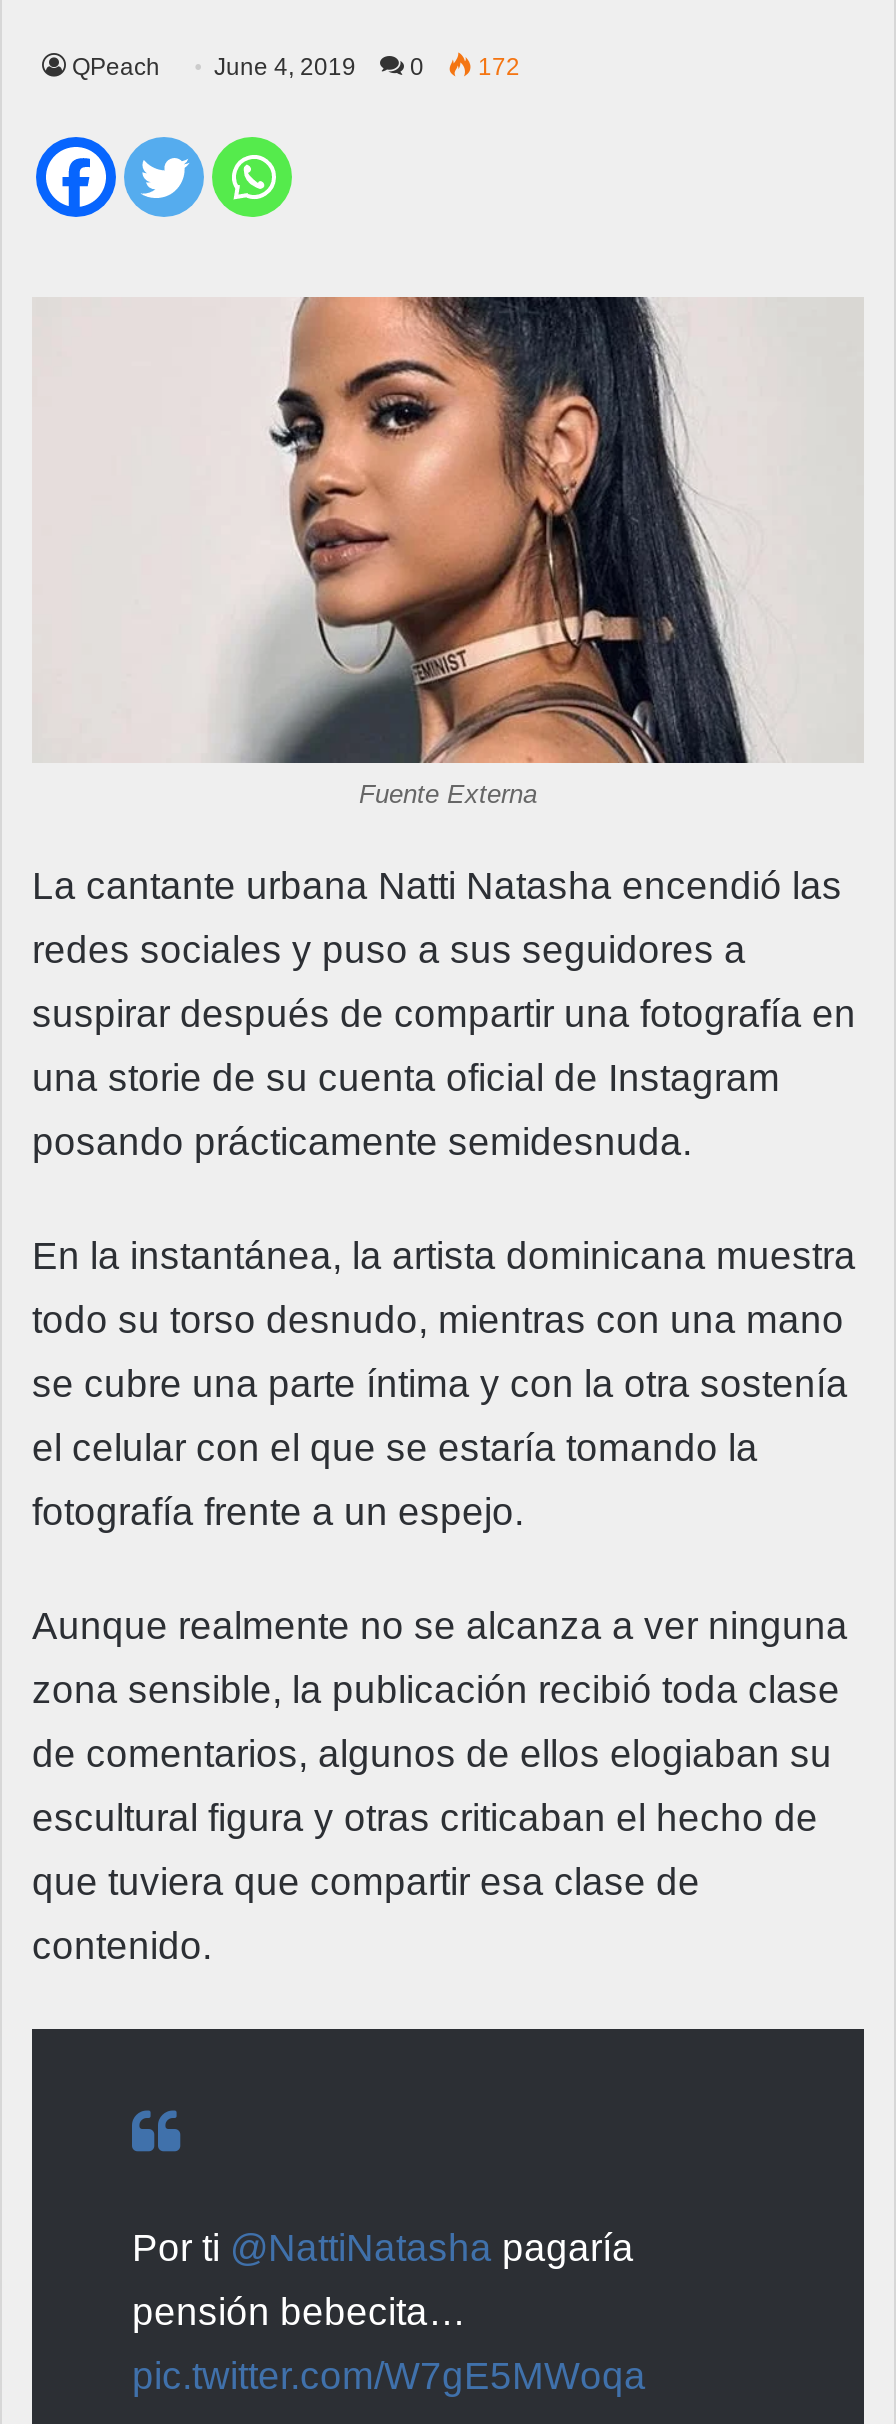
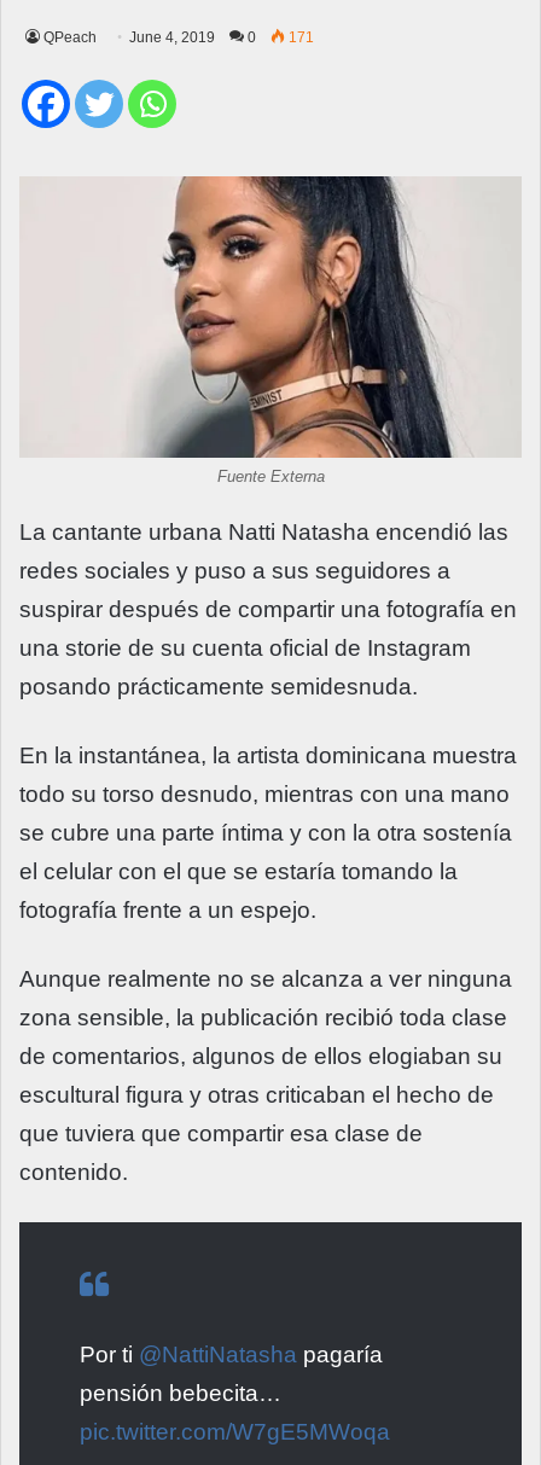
- QPeach June 4, 2019 0 172
+ QPeach June 4, 2019 0 171
